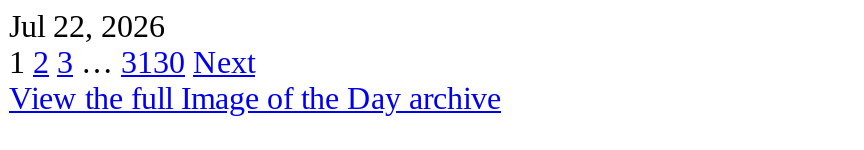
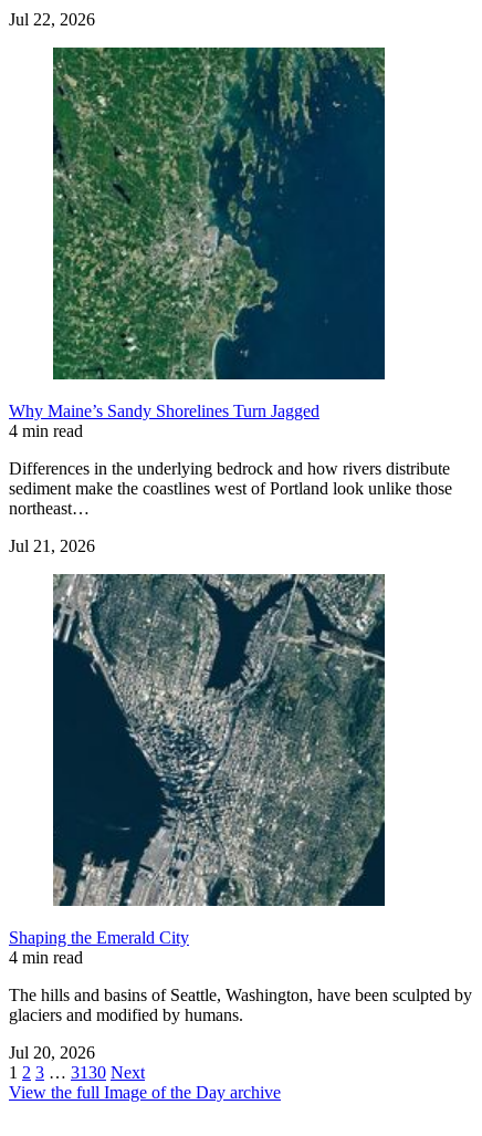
+ [image]
+ Why Maine’s Sandy Shorelines Turn Jagged
+ 4 min read
+ Differences in the underlying bedrock and how rivers distribute
+ sediment make the coastlines west of Portland look unlike those
+ northeast…
+ Jul 21, 2026

+ [image]
+ Shaping the Emerald City
+ 4 min read
+ The hills and basins of Seattle, Washington, have been sculpted by
+ glaciers and modified by humans.
+ Jul 20, 2026
